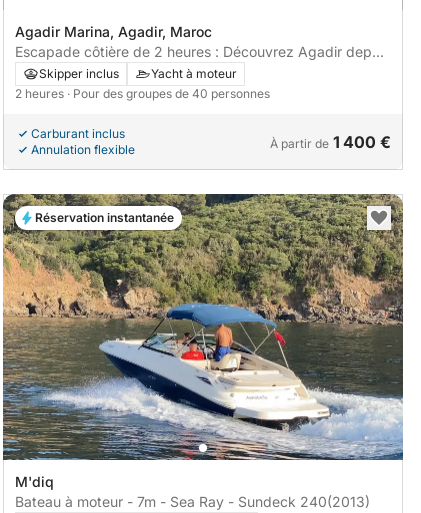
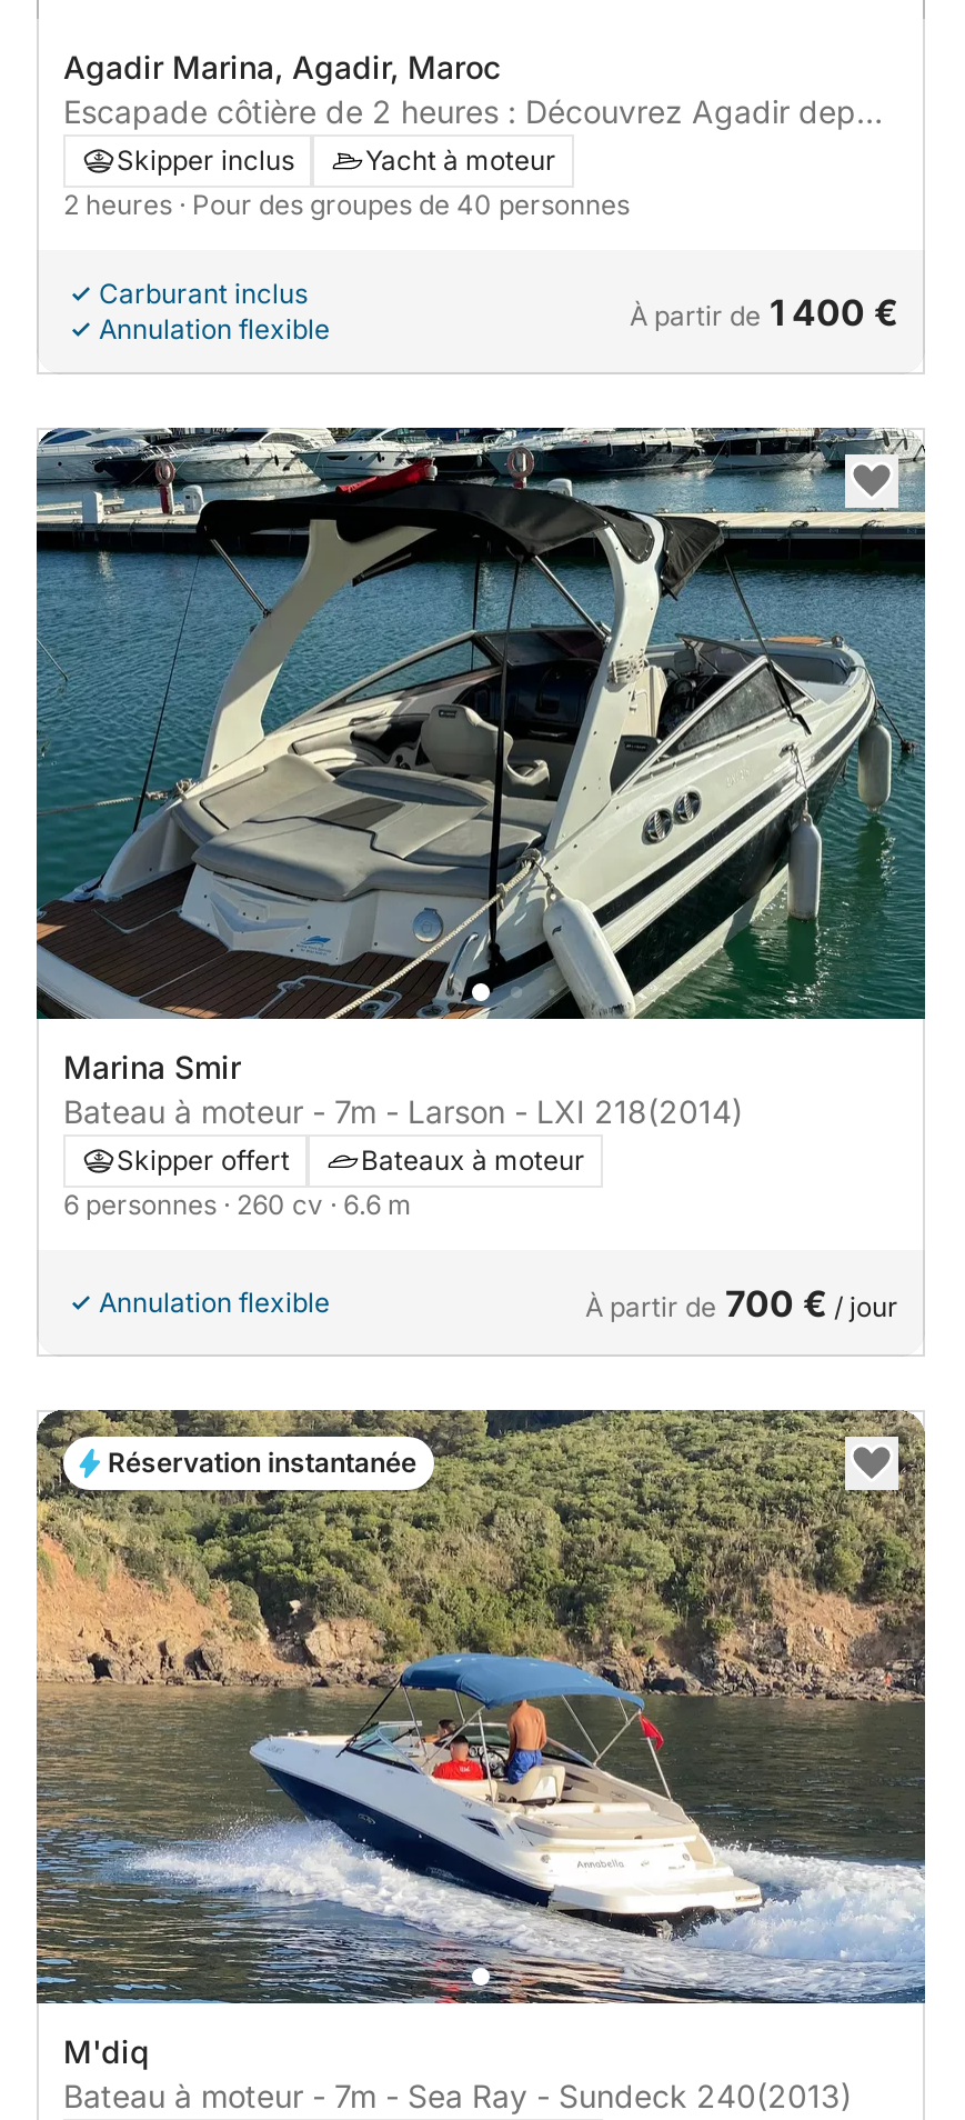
+ [image]
+ Marina Smir
+ Bateau à moteur - 7m - Larson - LXI 218(2014)
+ Skipper offert
+ Bateaux à moteur
+ 6 personnes · 260 cv · 6.6 m
+ Annulation flexible
+ À partir de 700 €/ jour
